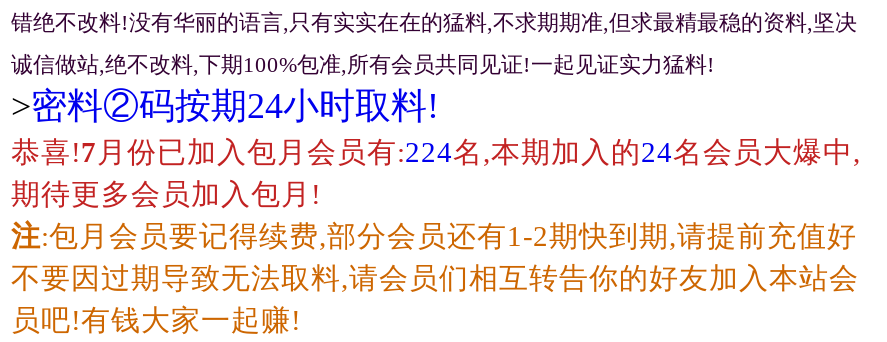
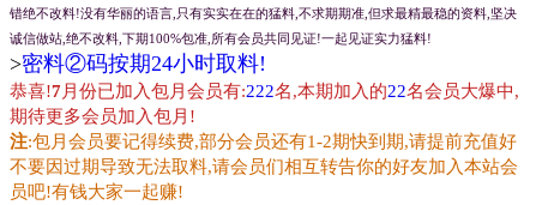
- 恭喜!7月份已加入包月会员有:224名,本期加入的24名会员大爆中,
+ 恭喜!7月份已加入包月会员有:222名,本期加入的22名会员大爆中,
